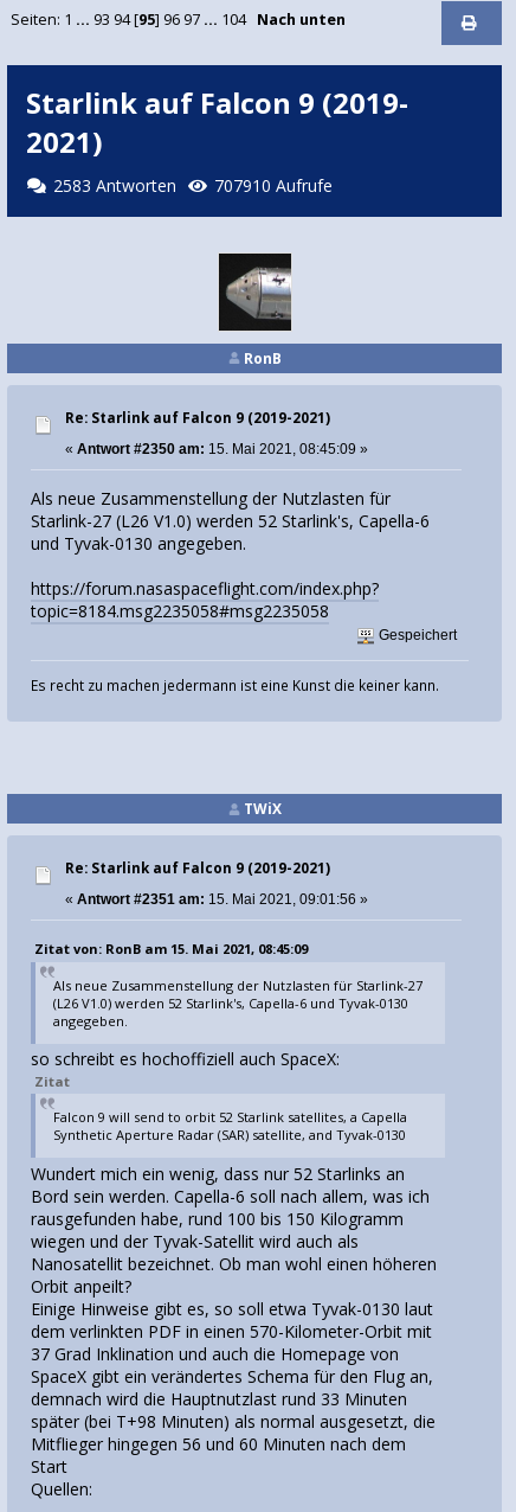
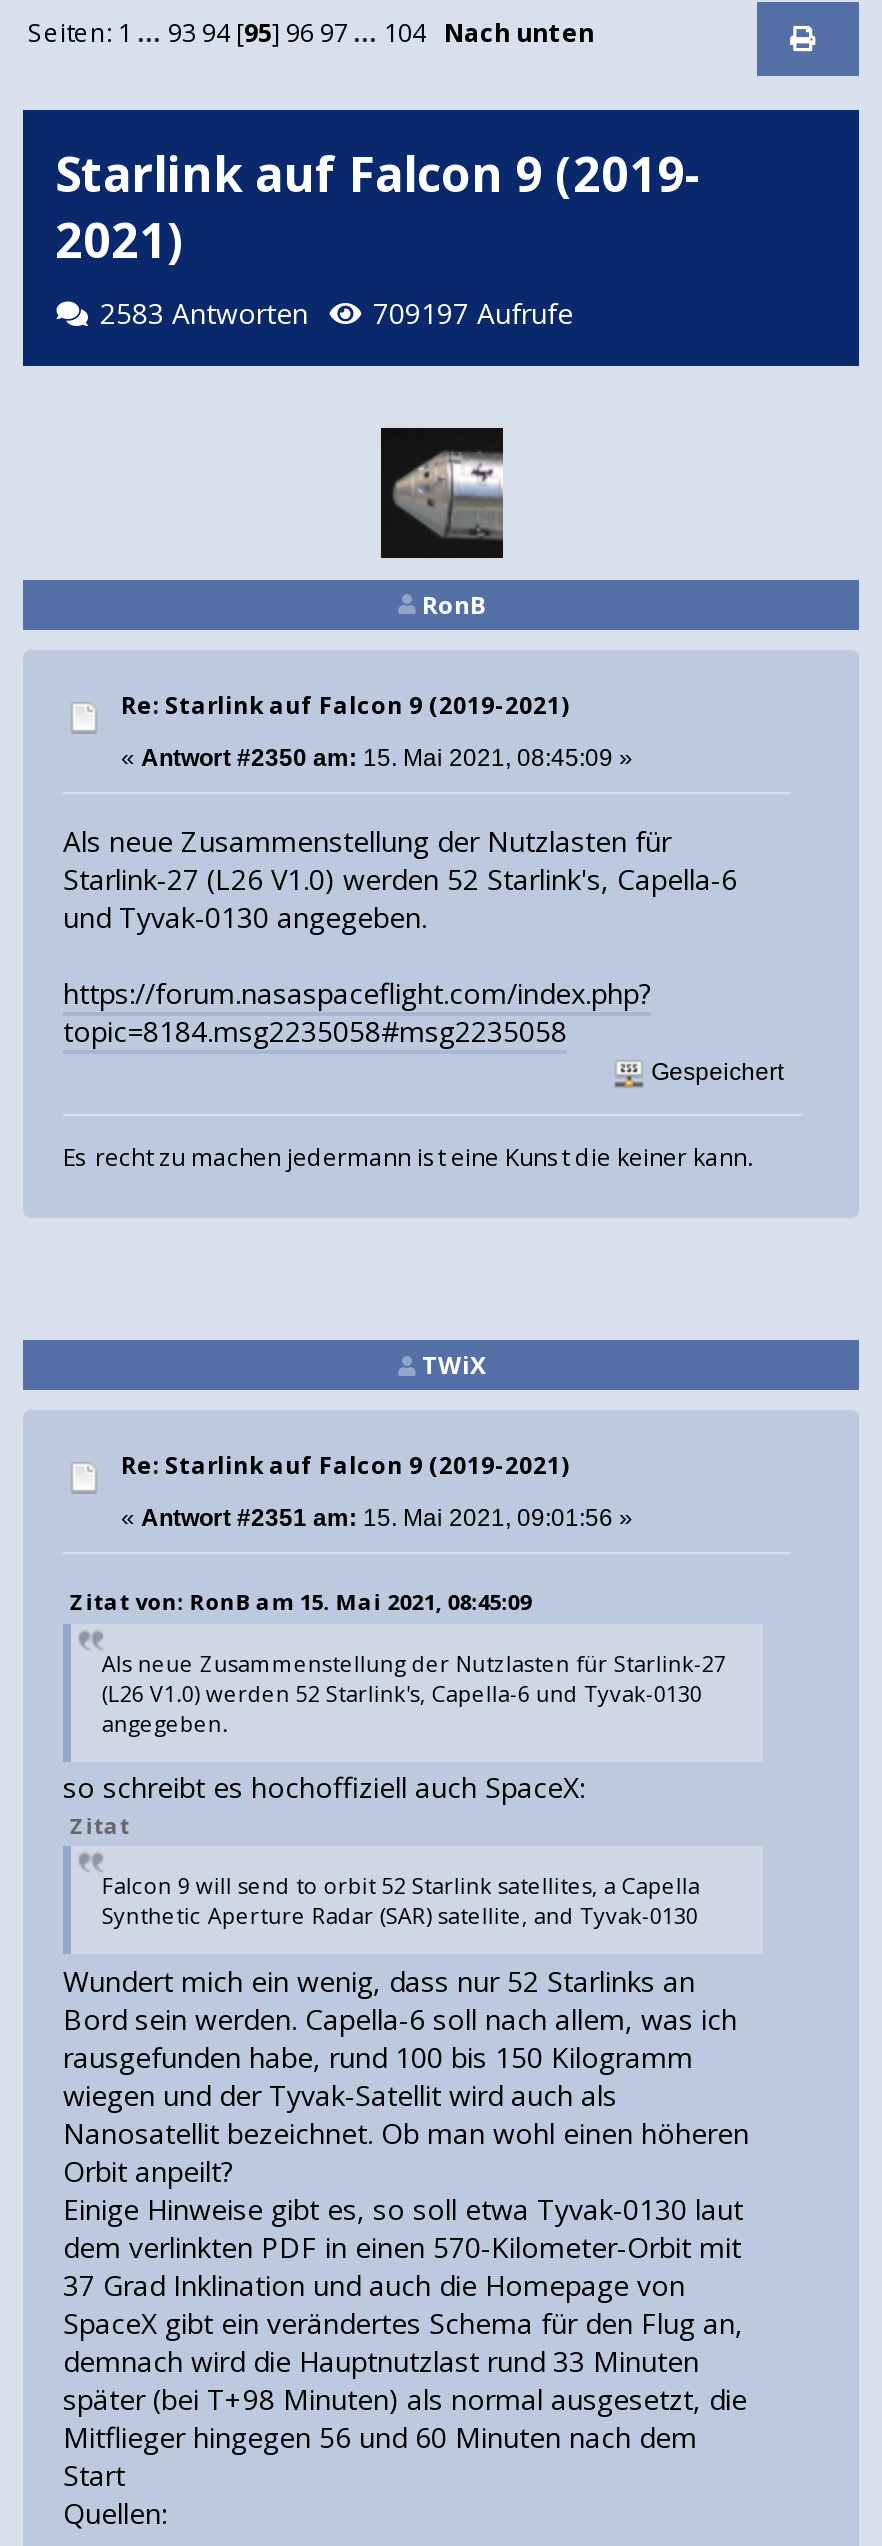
- 2583 Antworten 707910 Aufrufe
+ 2583 Antworten 709197 Aufrufe
